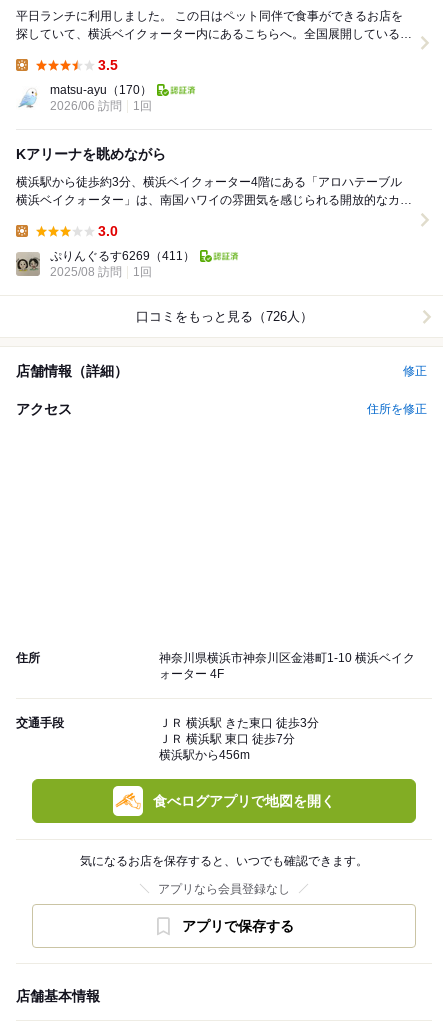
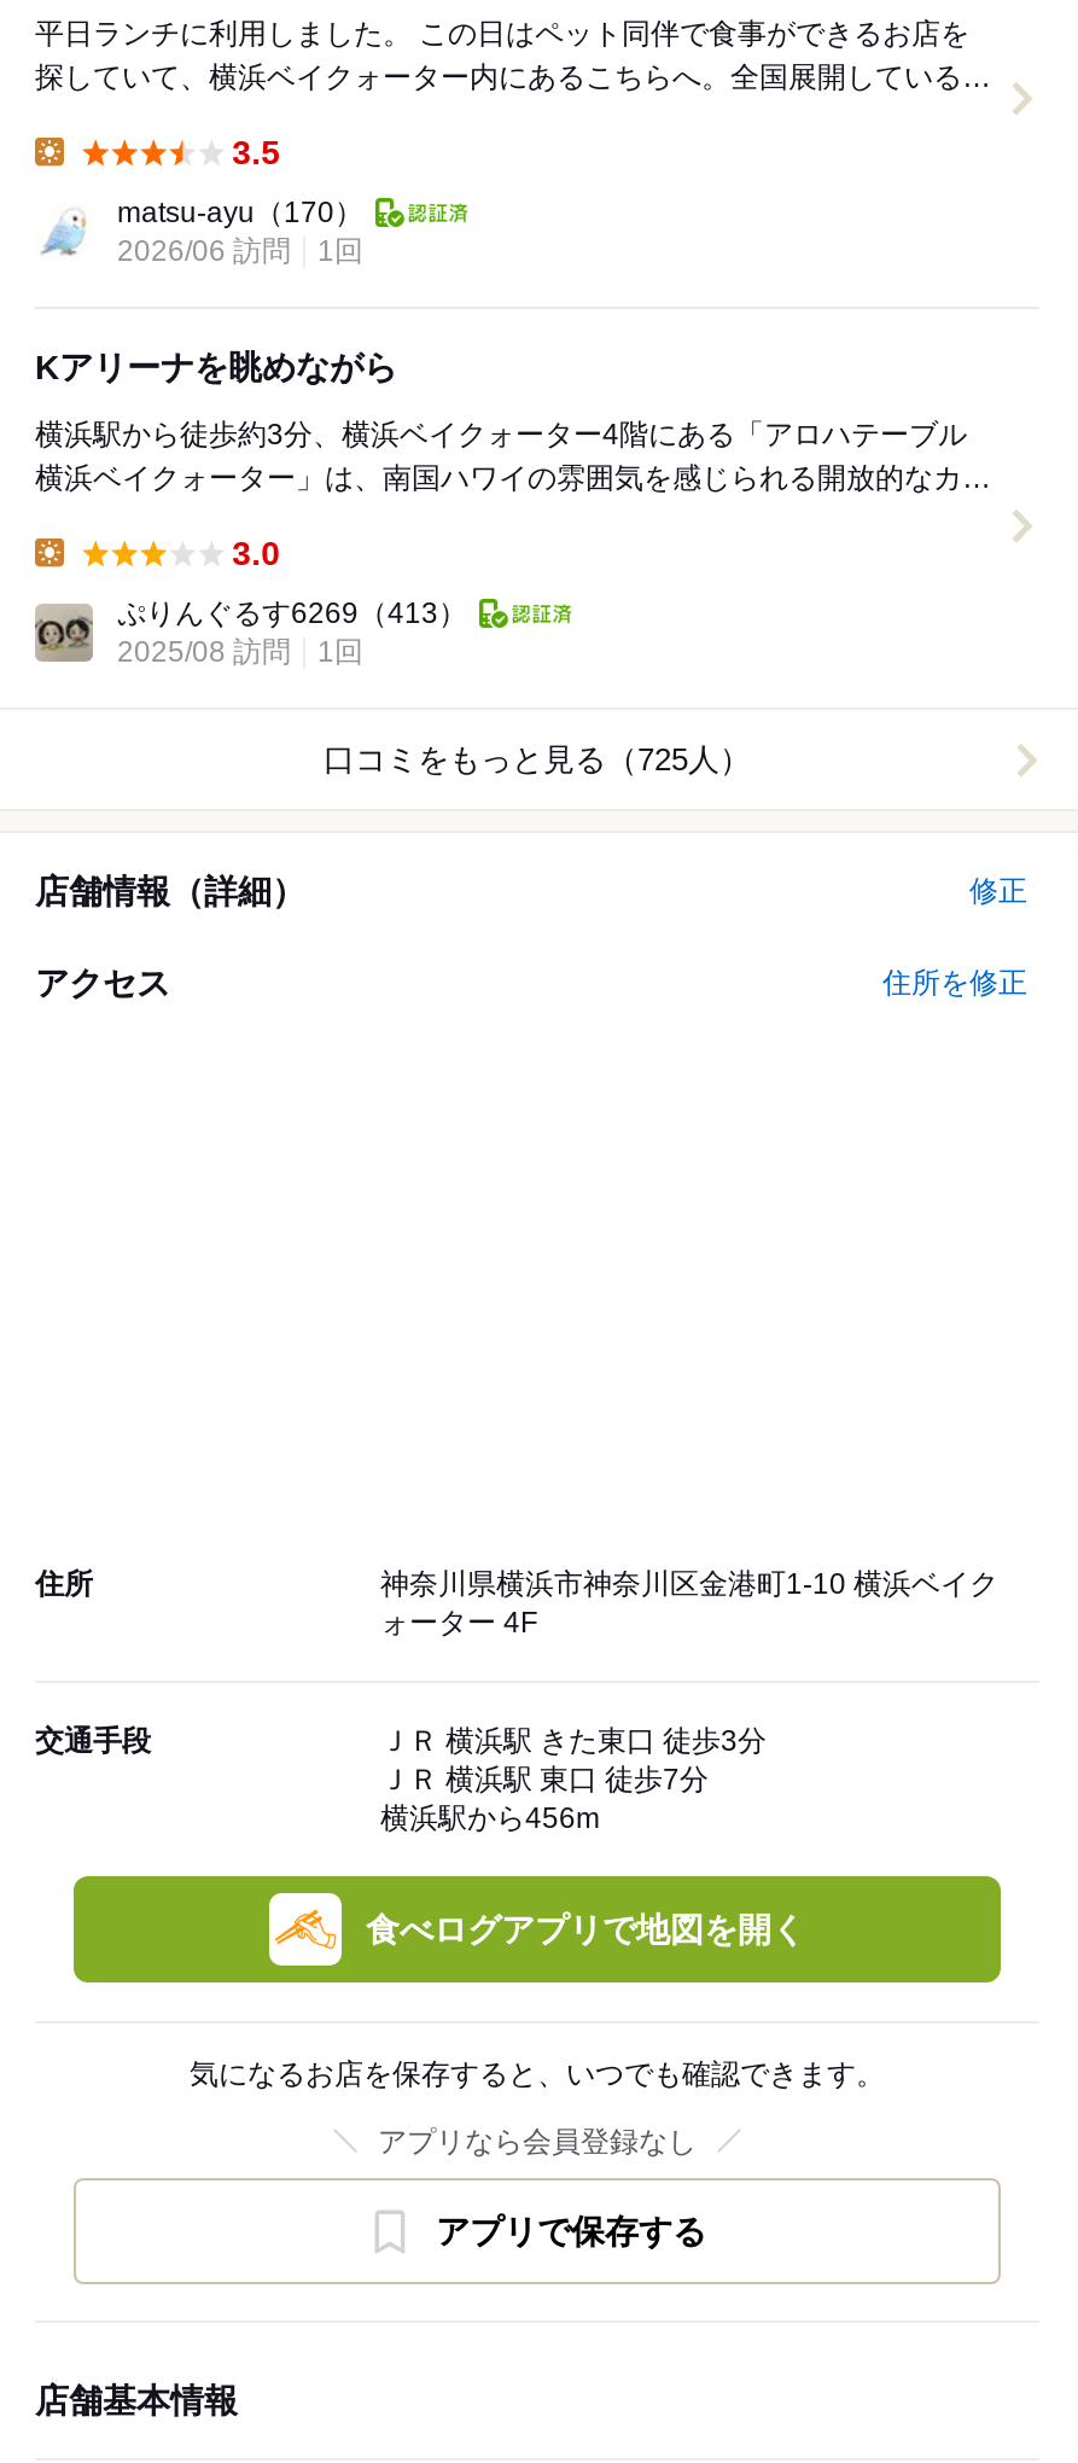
- ぷりんぐるす6269（411）
+ ぷりんぐるす6269（413）

- 口コミをもっと見る（726人）
+ 口コミをもっと見る（725人）
